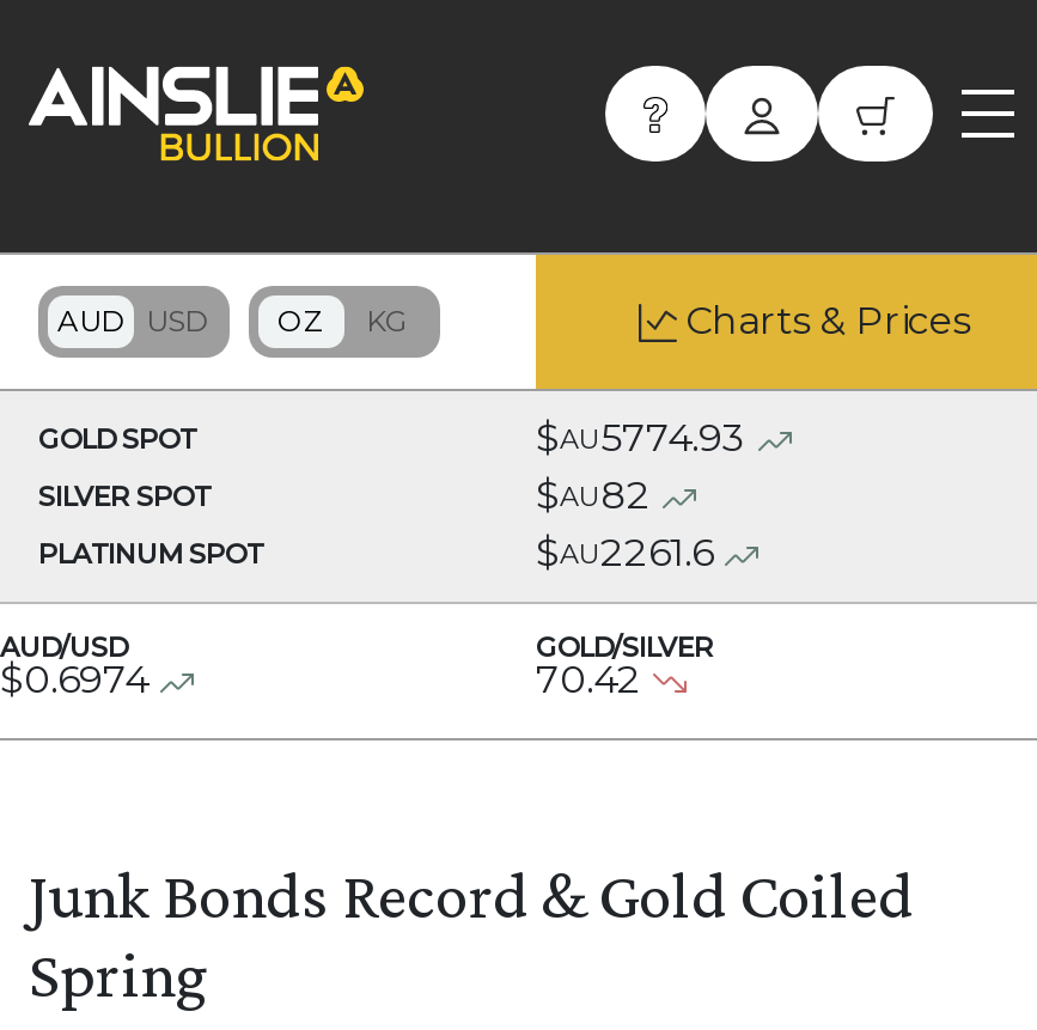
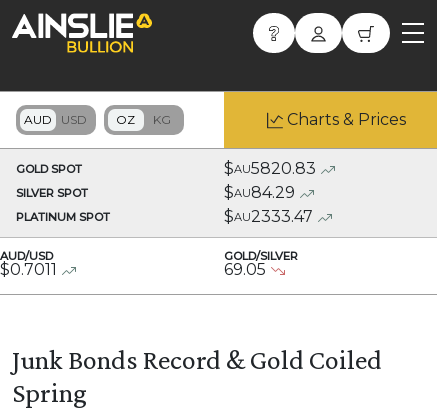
- $AU5774.93
+ $AU5820.83

- $AU82
+ $AU84.29

- $AU2261.6
+ $AU2333.47

- $0.6974
+ $0.7011

- 70.42
+ 69.05
